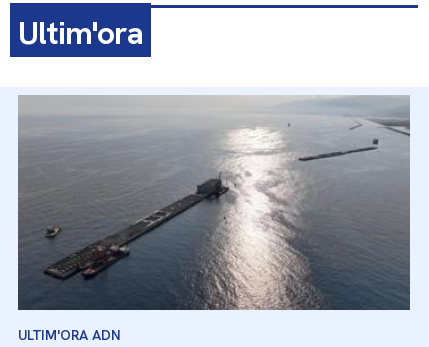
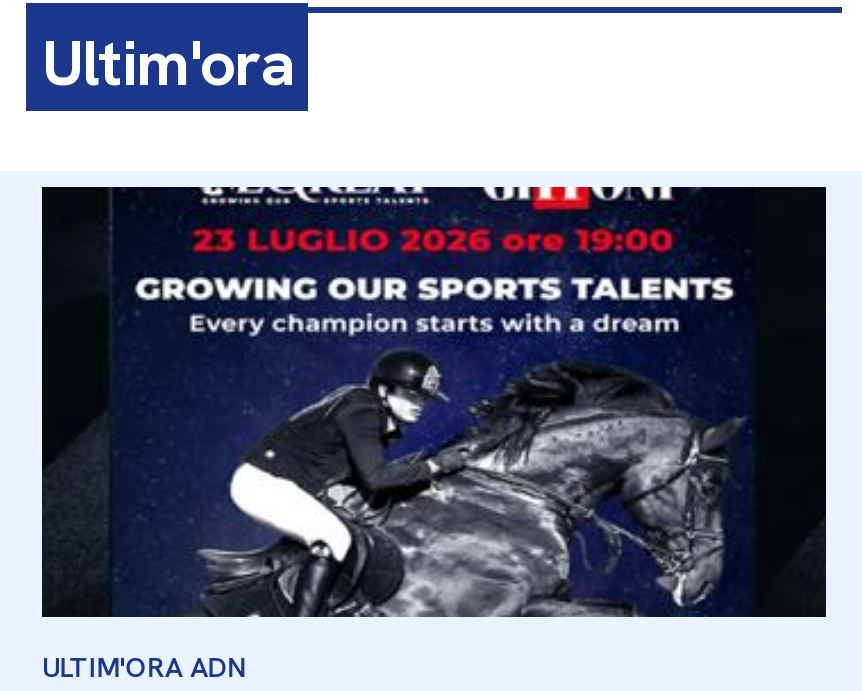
- [image]
+ [image]
